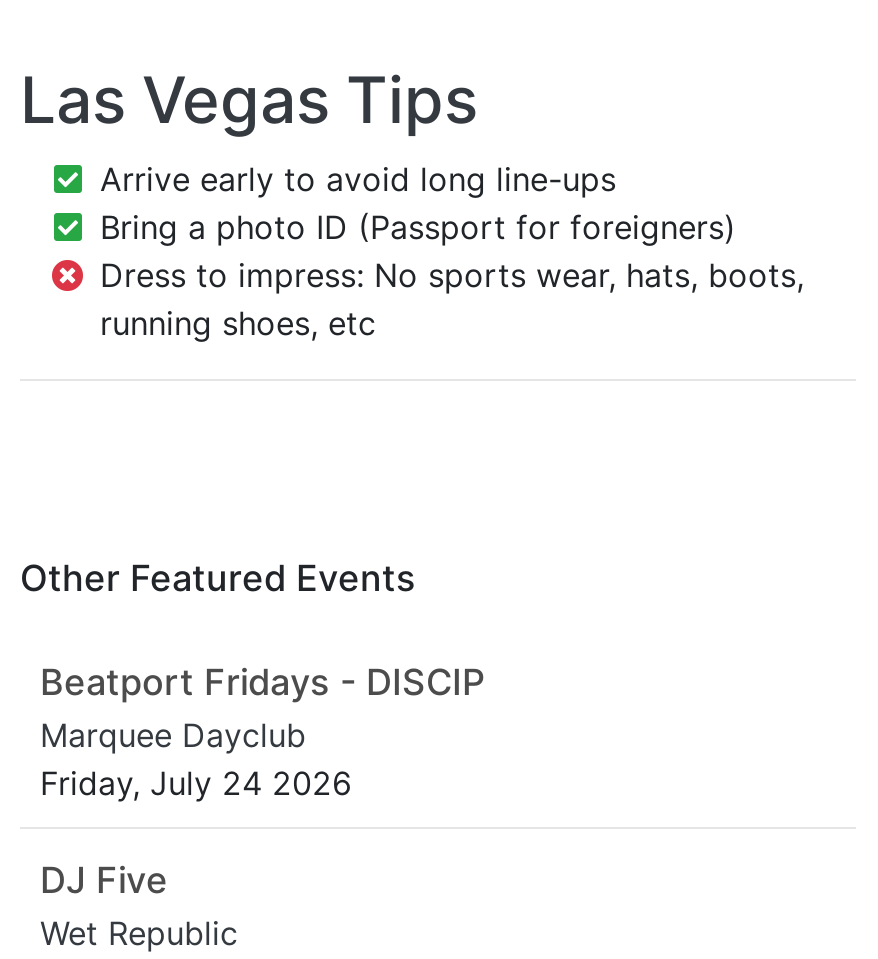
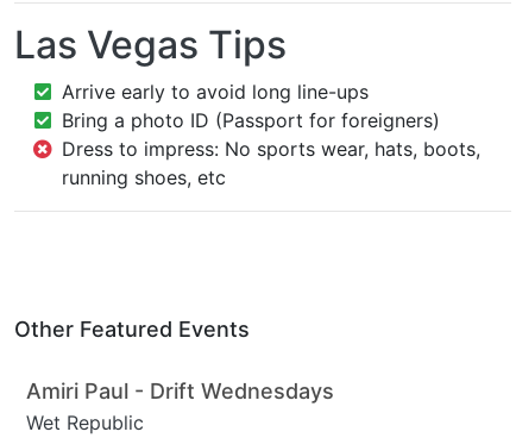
- Beatport Fridays - DISCIP
- Marquee Dayclub
- Friday, July 24 2026
- DJ Five
+ Amiri Paul - Drift Wednesdays
